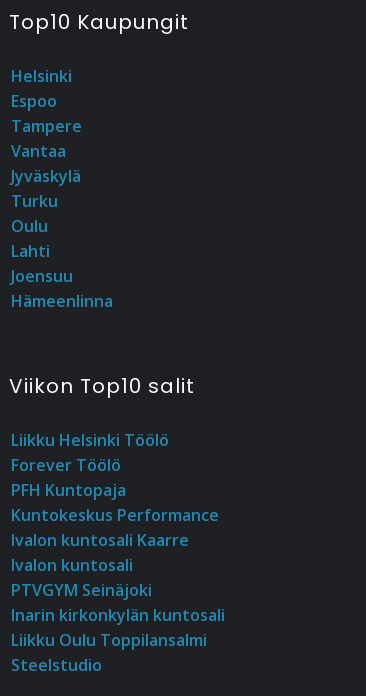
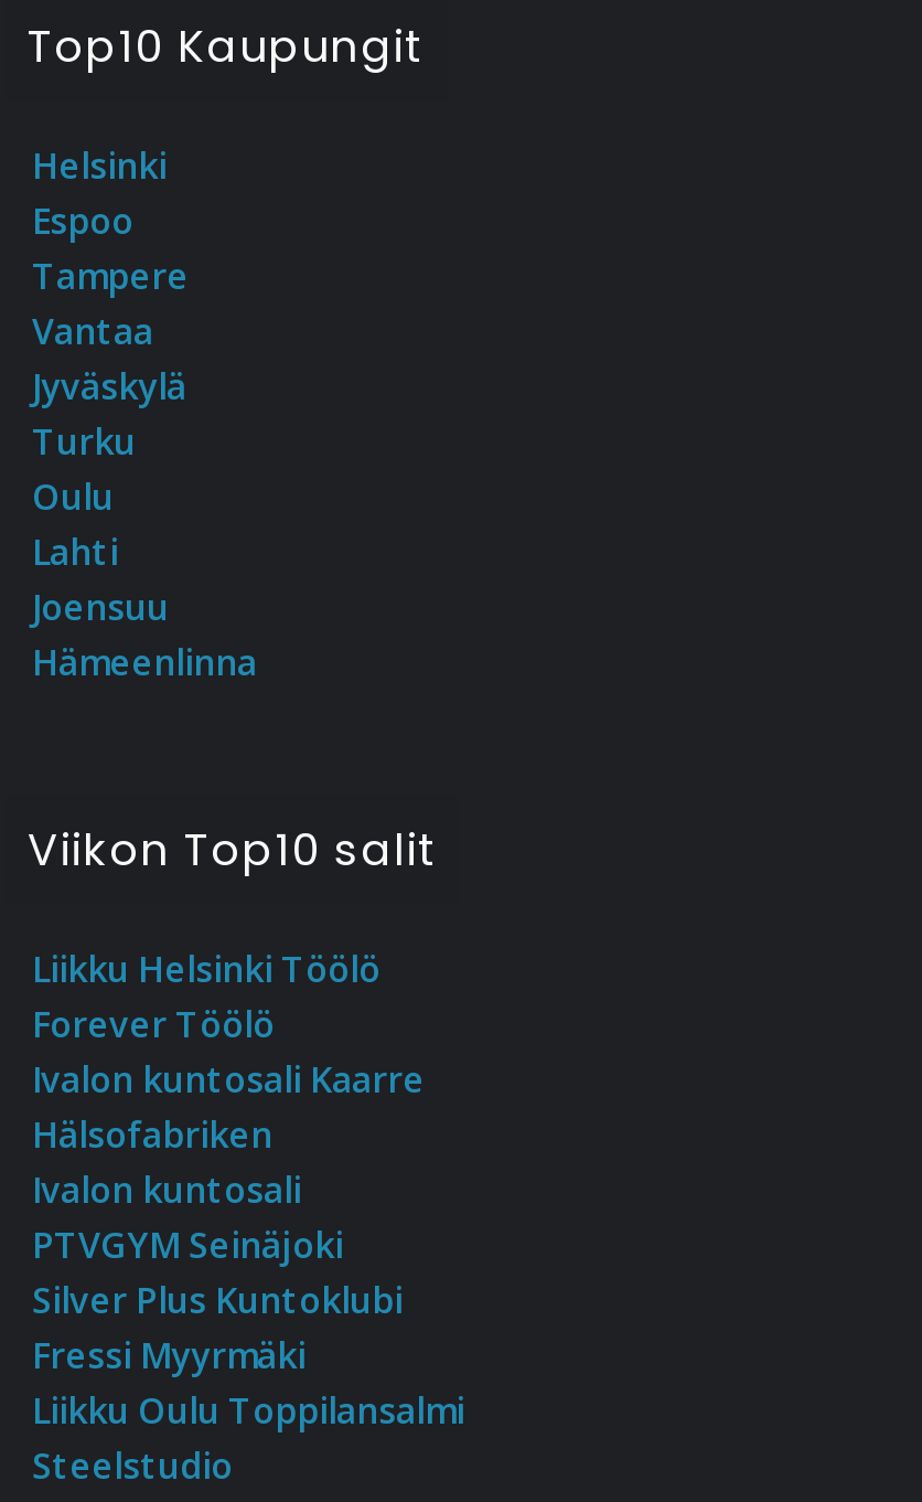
- PFH Kuntopaja
- Kuntokeskus Performance

moved up: Ivalon kuntosali Kaarre

+ Hälsofabriken

moved up: Ivalon kuntosali | PTVGYM Seinäjoki

- Inarin kirkonkylän kuntosali
+ Silver Plus Kuntoklubi
+ Fressi Myyrmäki
